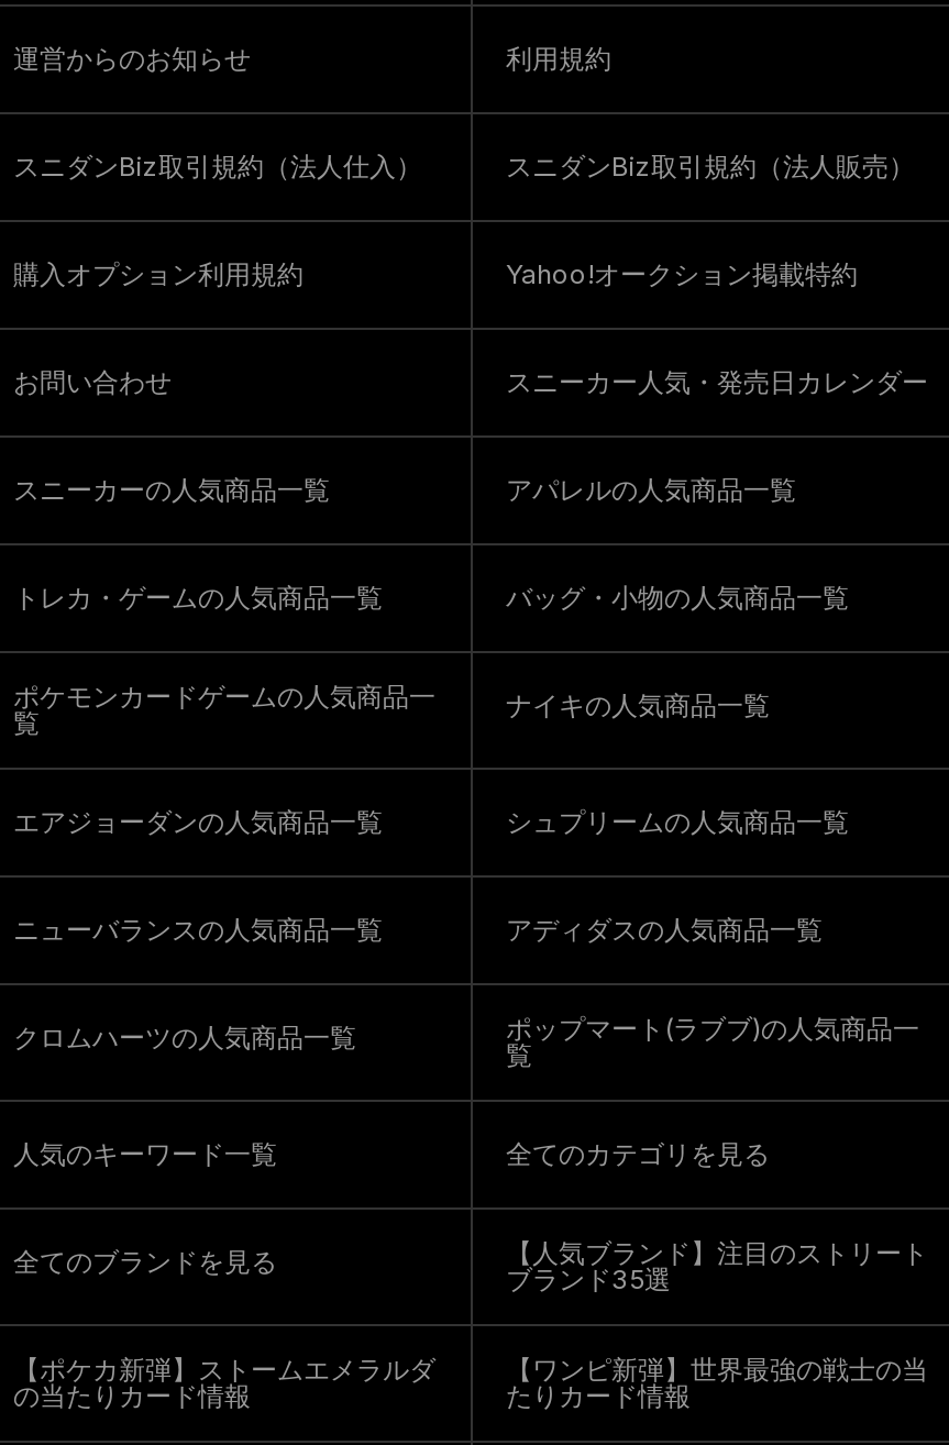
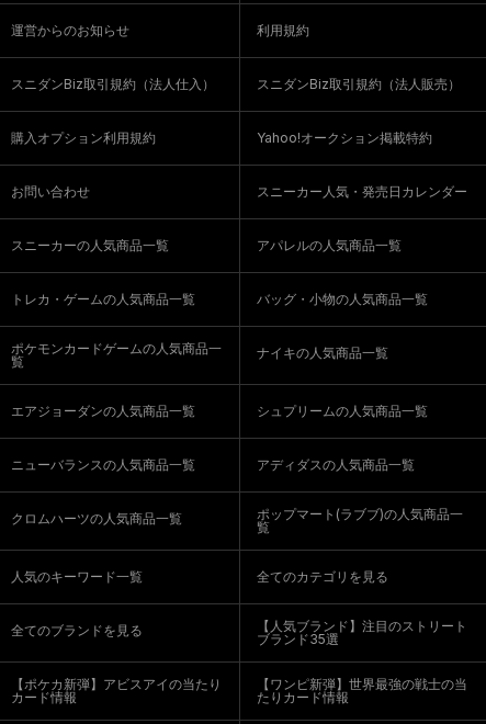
- 【ポケカ新弾】ストームエメラルダ
- の当たりカード情報
+ 【ポケカ新弾】アビスアイの当たり
+ カード情報
